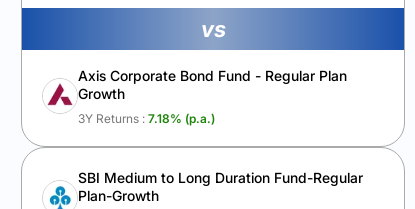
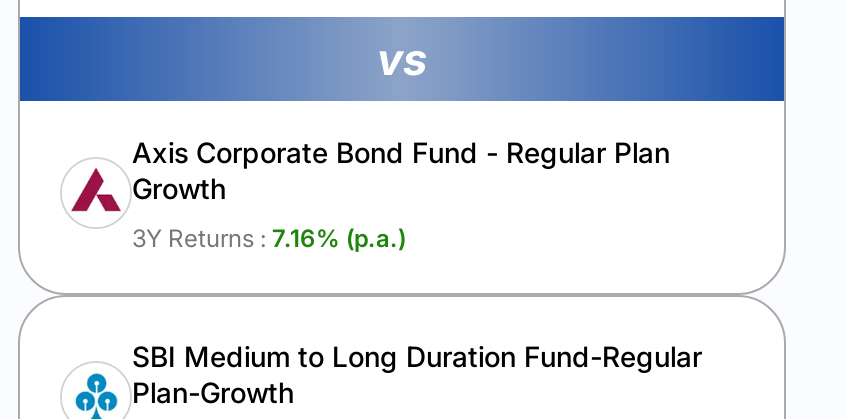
- 3Y Returns : 7.18% (p.a.)
+ 3Y Returns : 7.16% (p.a.)
